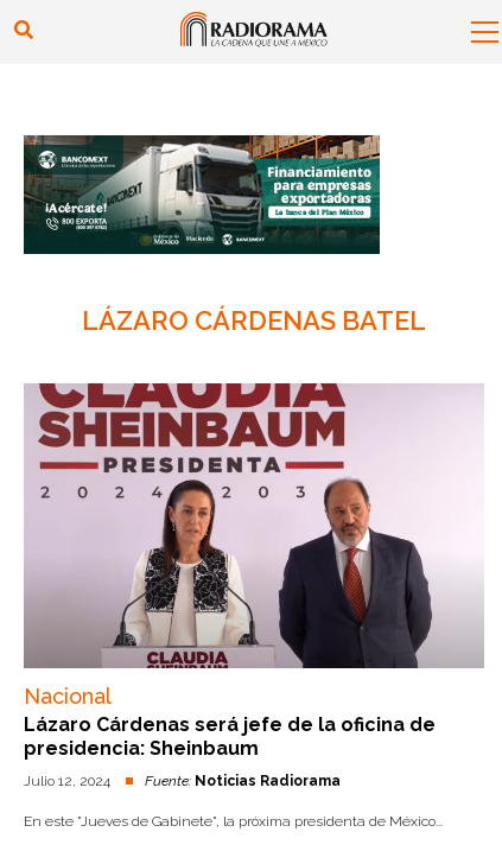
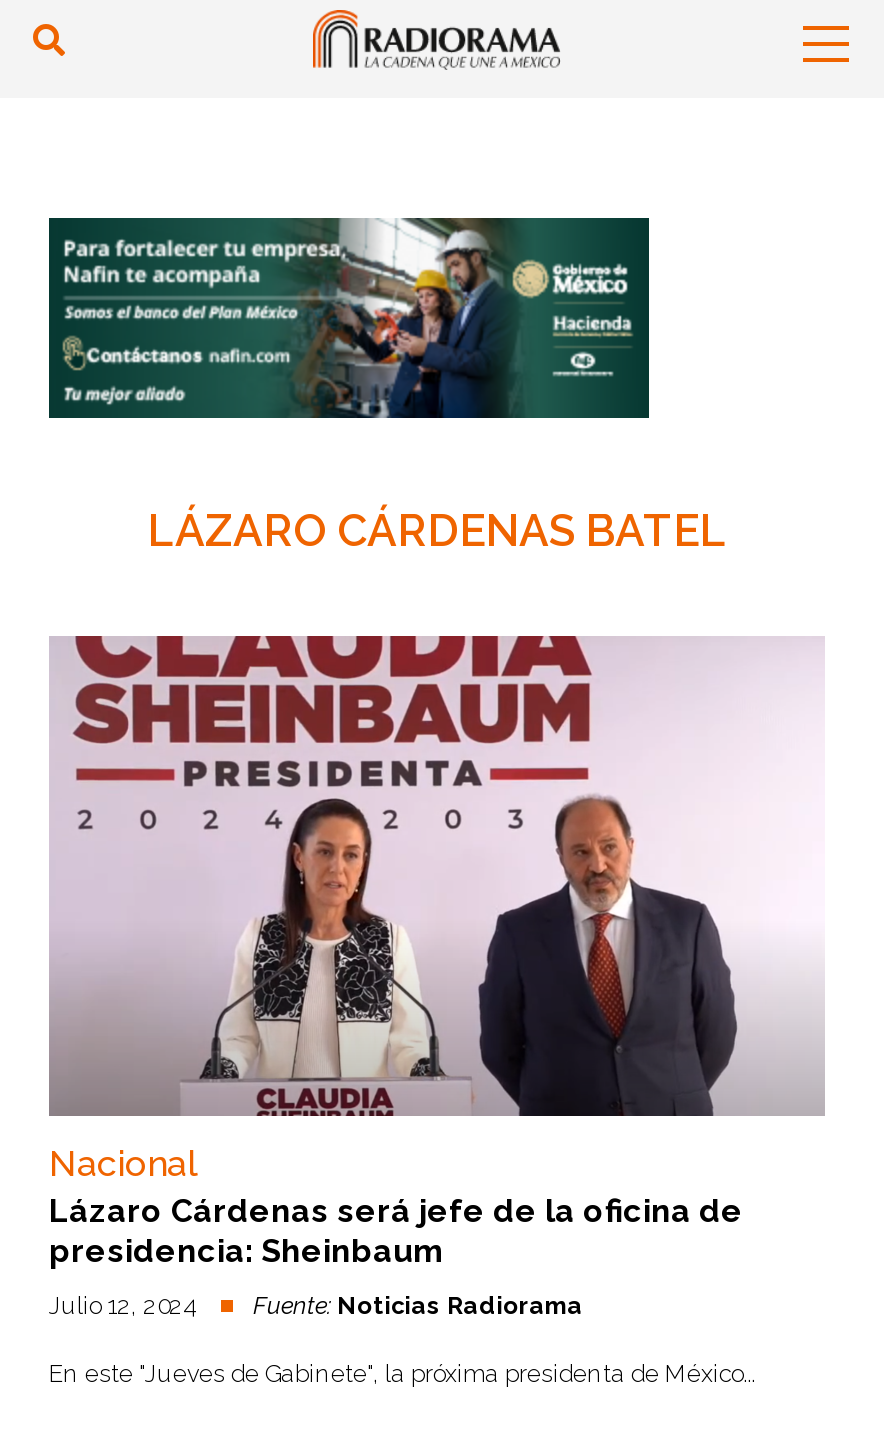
- [image]
+ [image]
